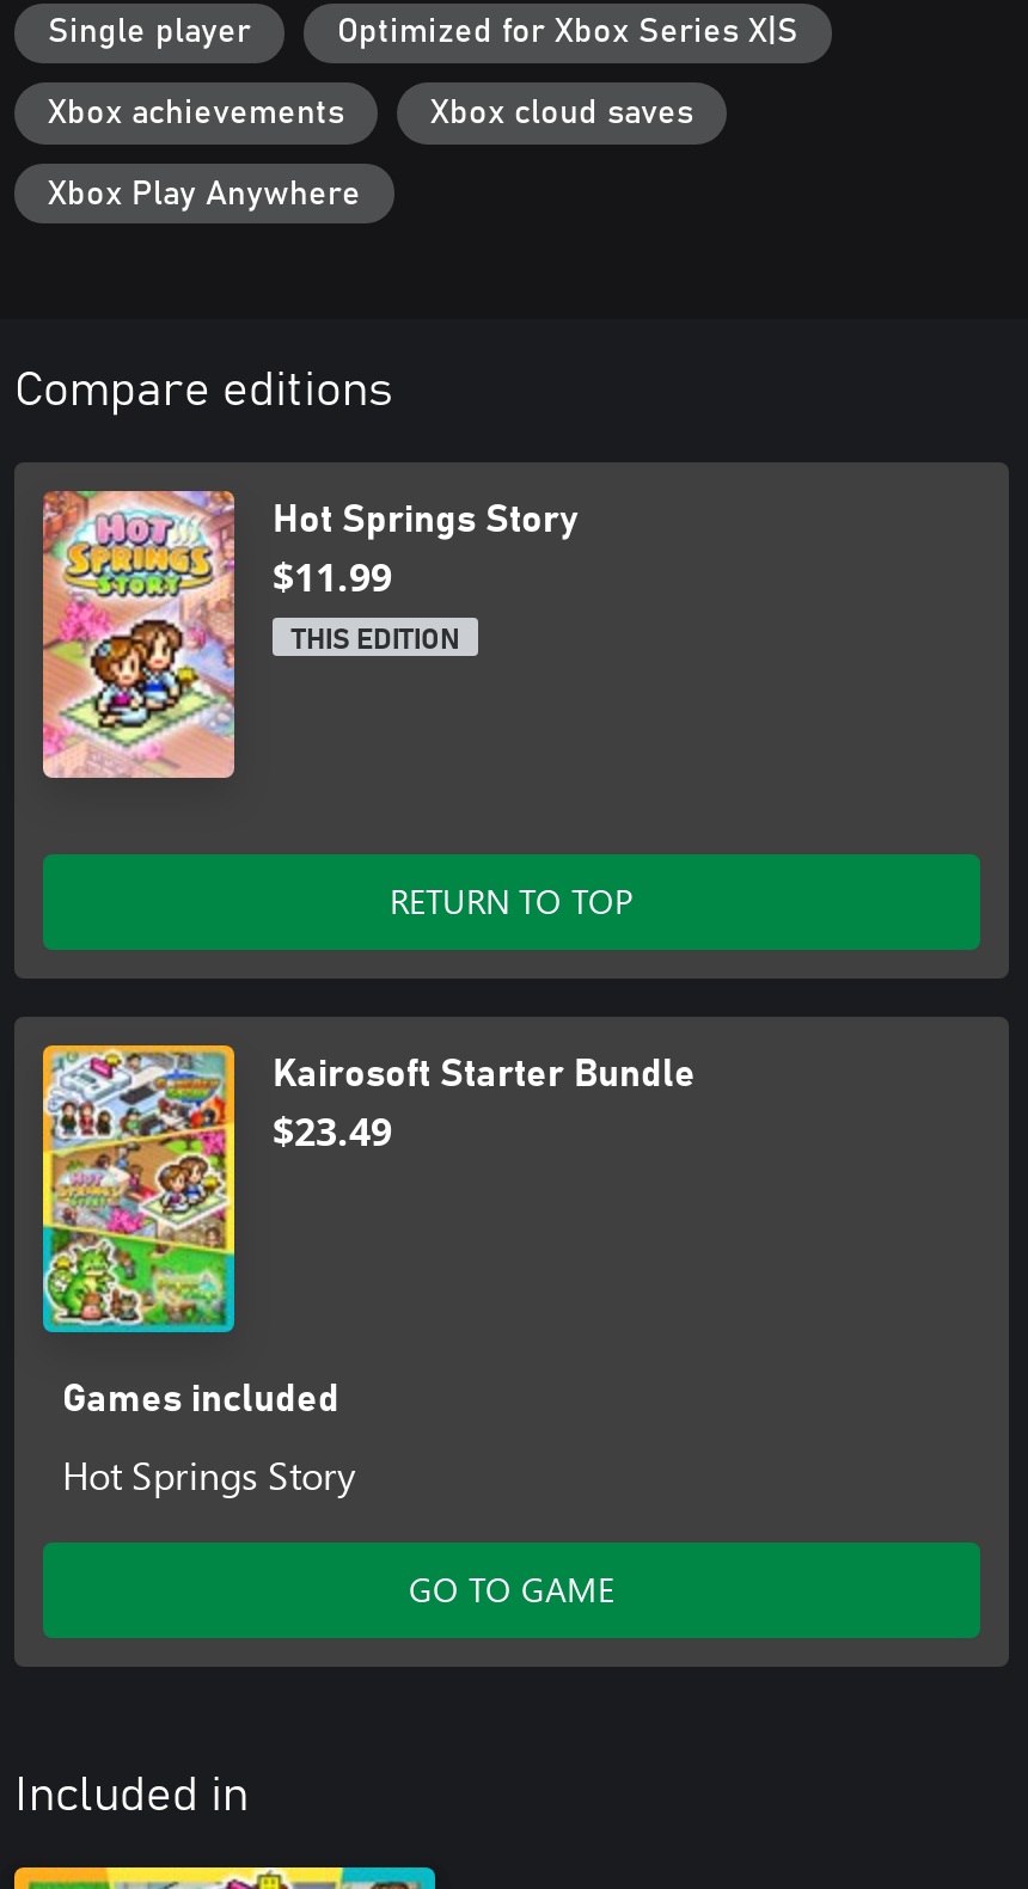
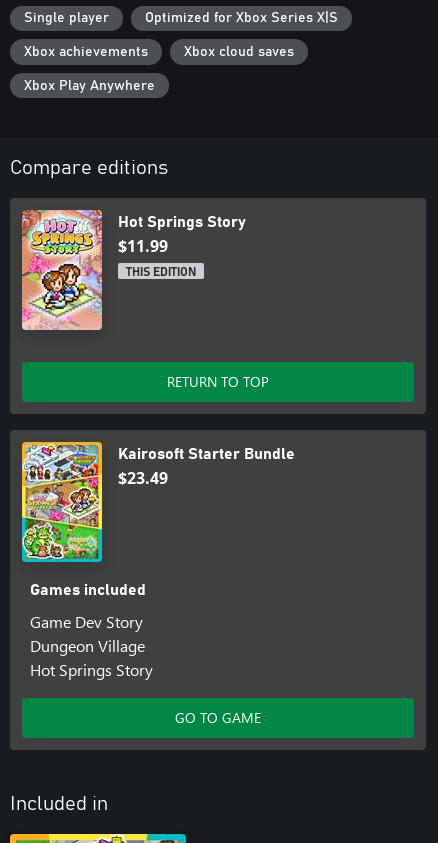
+ Game Dev Story
+ Dungeon Village
